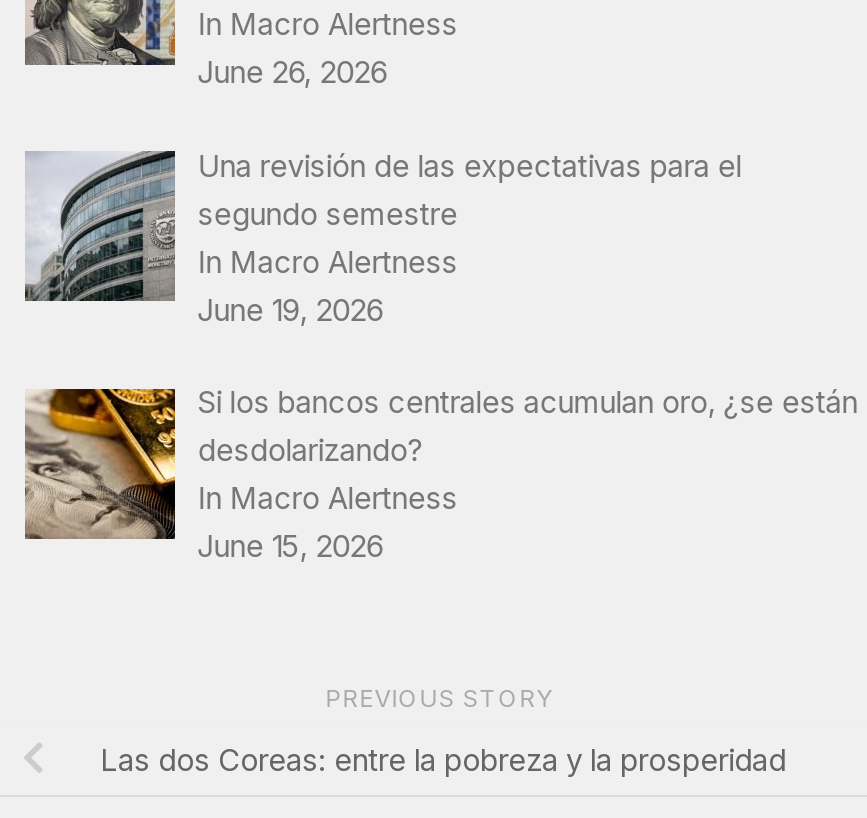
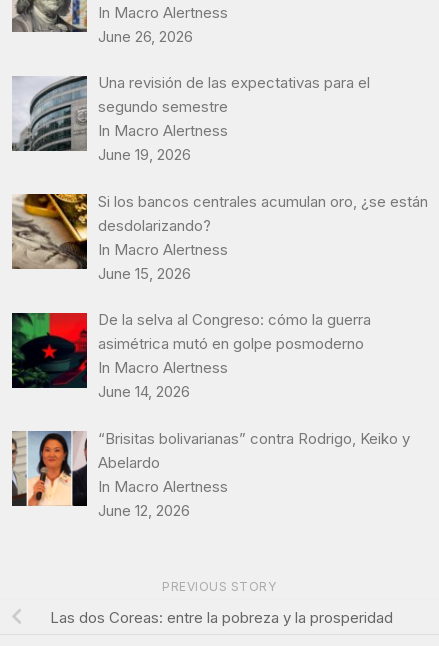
+ [image]
+ De la selva al Congreso: cómo la guerra
+ asimétrica mutó en golpe posmoderno
+ In Macro Alertness
+ June 14, 2026
+ “Brisitas bolivarianas” contra Rodrigo, Keiko y
+ Abelardo
+ In Macro Alertness
+ June 12, 2026

+ [image]
